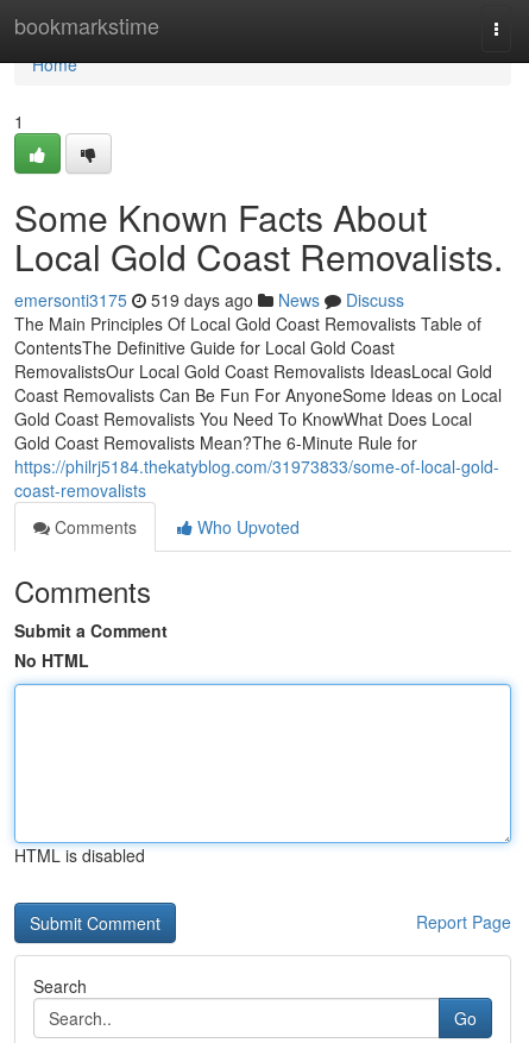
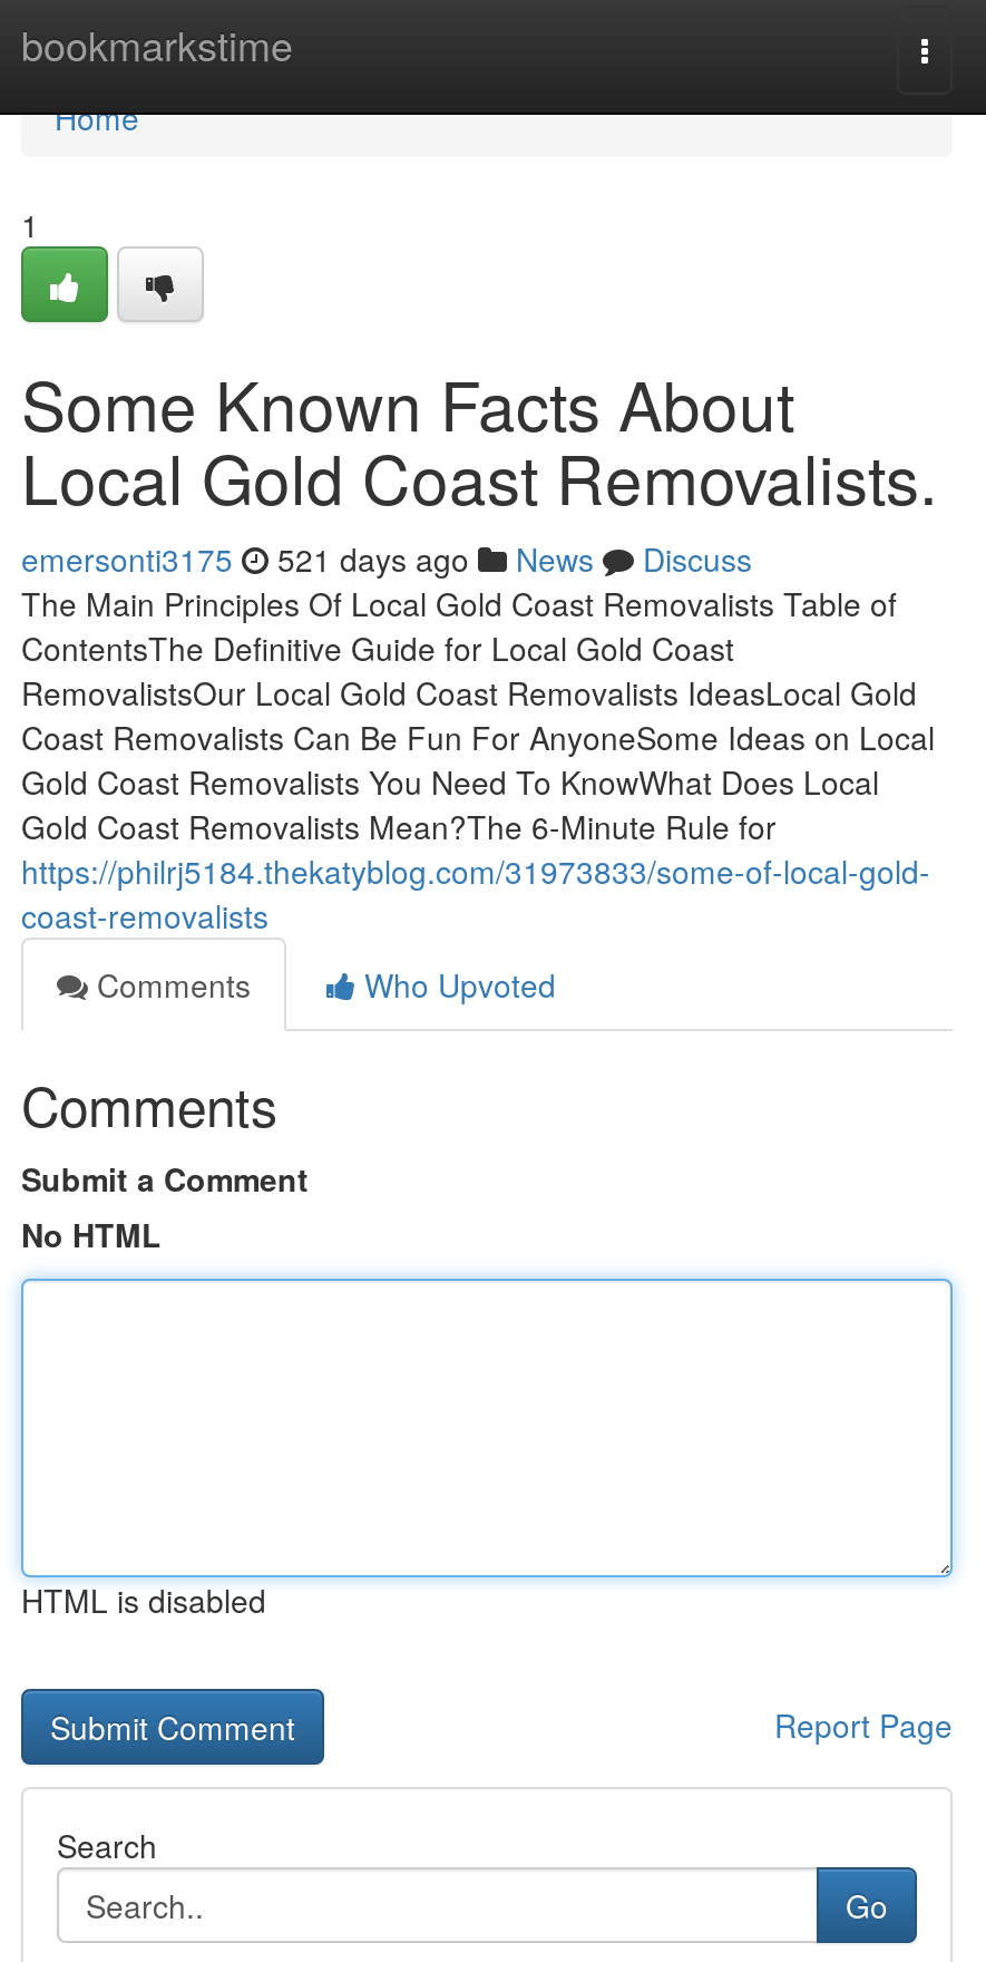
- emersonti3175 519 days ago News Discuss
+ emersonti3175 521 days ago News Discuss
